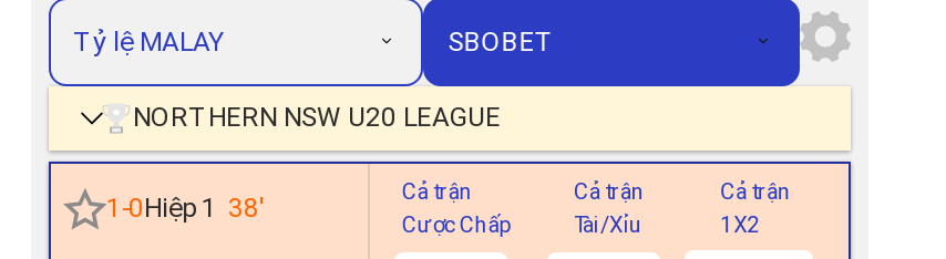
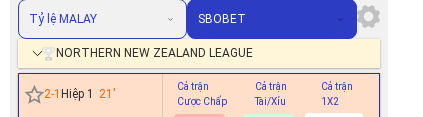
- NORTHERN NSW U20 LEAGUE
+ NORTHERN NEW ZEALAND LEAGUE

- 1 - 0Hiệp 1 38'
+ 2 - 1Hiệp 1 21'
